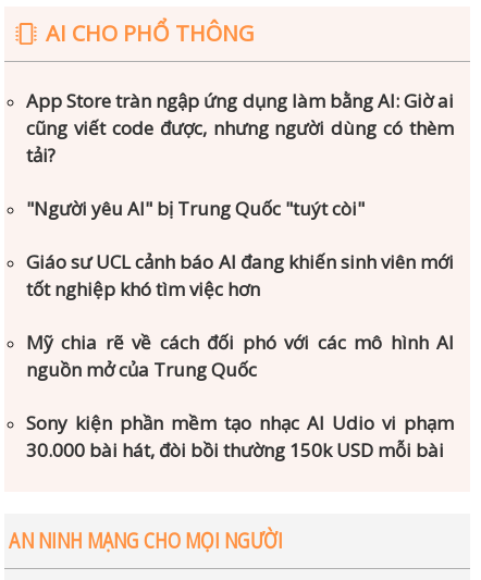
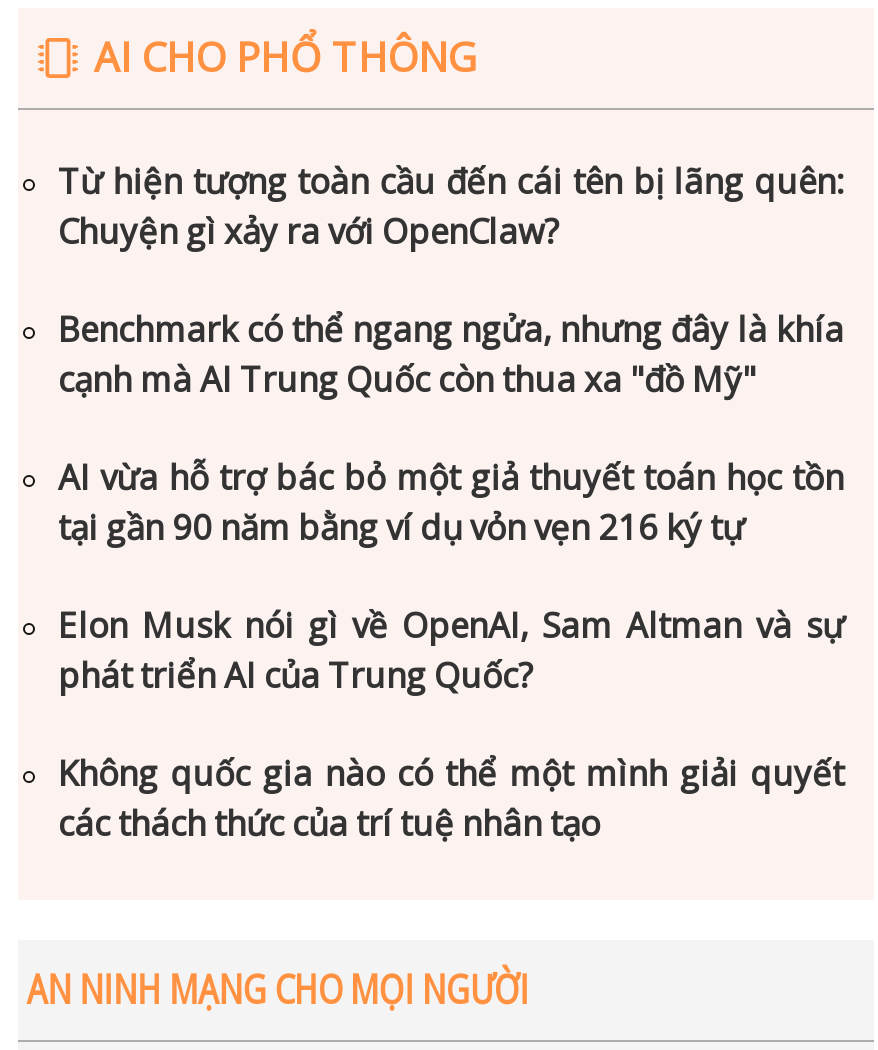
- App Store tràn ngập ứng dụng làm bằng AI: Giờ ai
- cũng viết code được, nhưng người dùng có thèm
- tải?
+ Từ hiện tượng toàn cầu đến cái tên bị lãng quên:
+ Chuyện gì xảy ra với OpenClaw?

- "Người yêu AI" bị Trung Quốc "tuýt còi"
+ Benchmark có thể ngang ngửa, nhưng đây là khía
+ cạnh mà AI Trung Quốc còn thua xa "đồ Mỹ"

- Giáo sư UCL cảnh báo AI đang khiến sinh viên mới
- tốt nghiệp khó tìm việc hơn
+ AI vừa hỗ trợ bác bỏ một giả thuyết toán học tồn
+ tại gần 90 năm bằng ví dụ vỏn vẹn 216 ký tự

- Mỹ chia rẽ về cách đối phó với các mô hình AI
- nguồn mở của Trung Quốc
+ Elon Musk nói gì về OpenAI, Sam Altman và sự
+ phát triển AI của Trung Quốc?

- Sony kiện phần mềm tạo nhạc AI Udio vi phạm
- 30.000 bài hát, đòi bồi thường 150k USD mỗi bài
+ Không quốc gia nào có thể một mình giải quyết
+ các thách thức của trí tuệ nhân tạo
